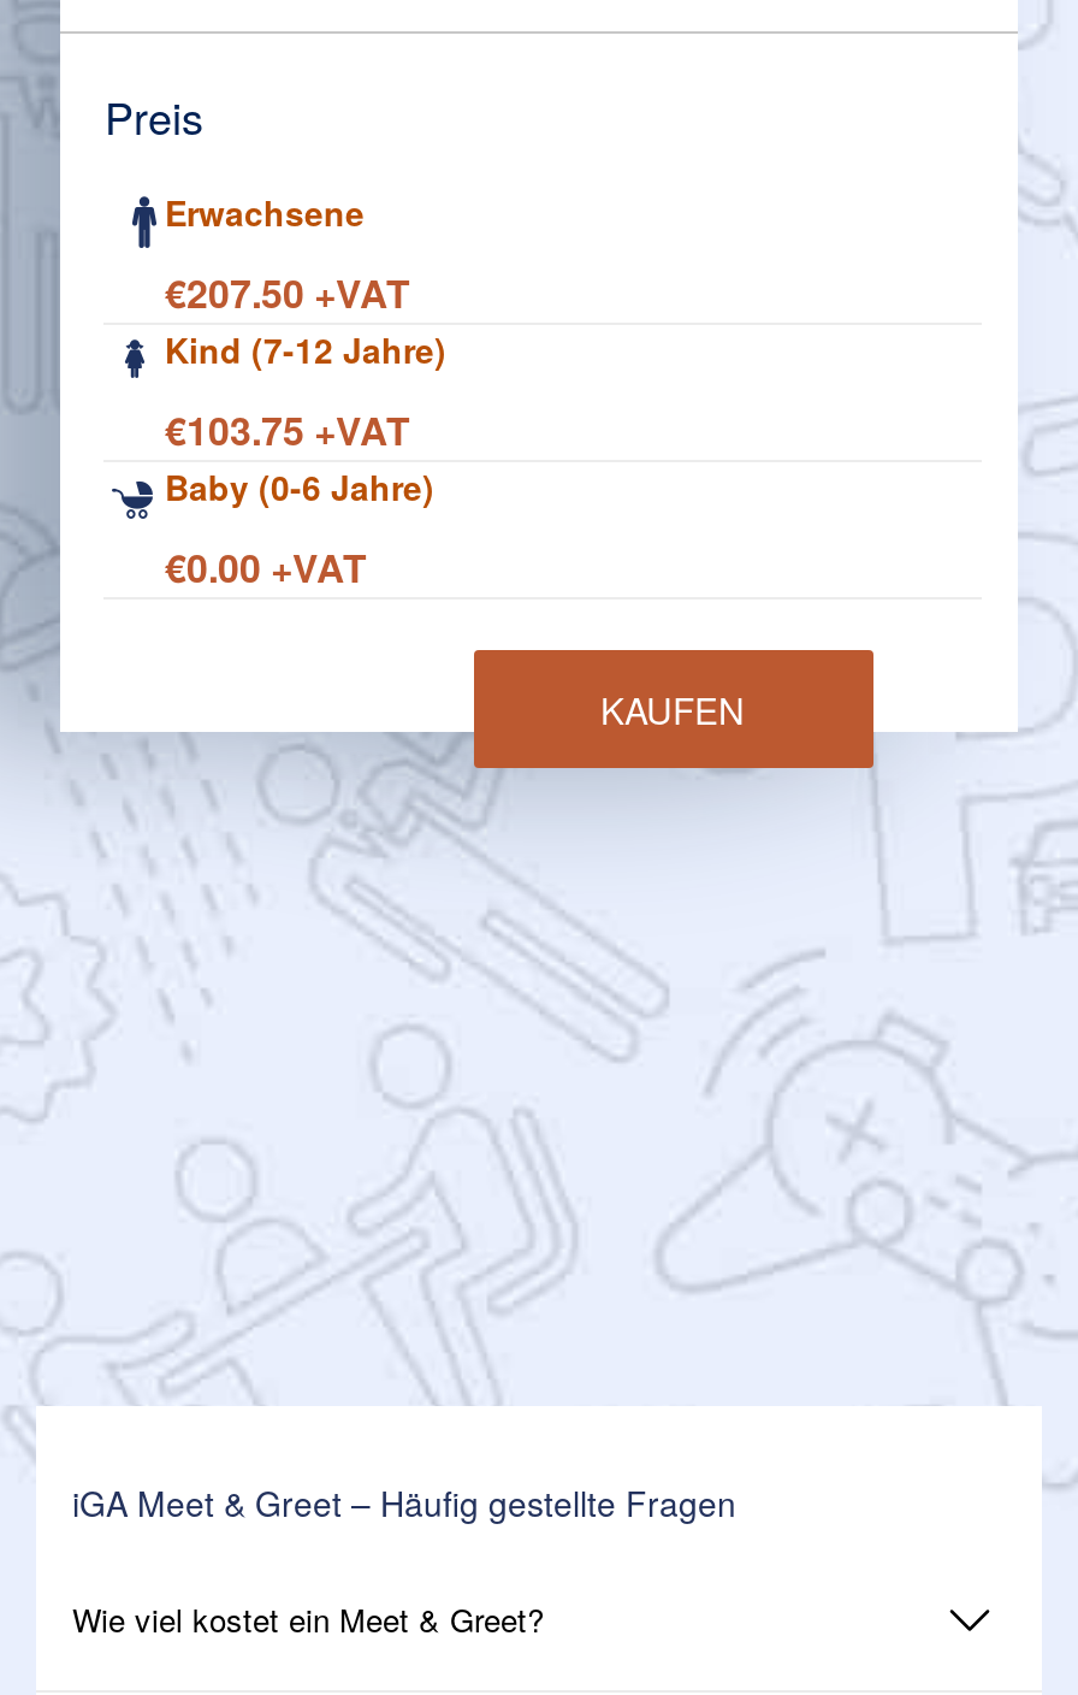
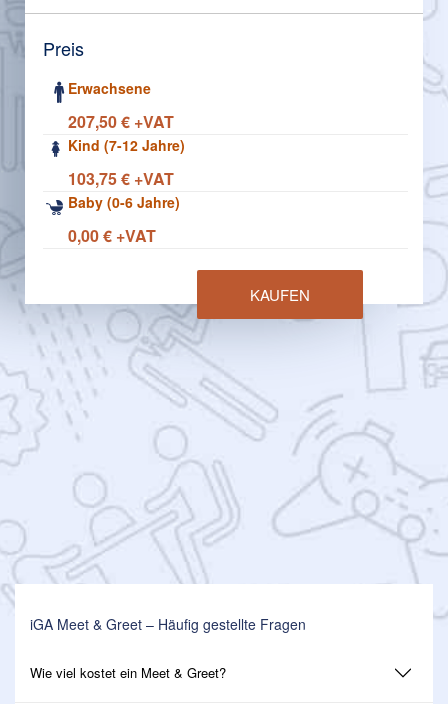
- €207.50 +VAT
+ 207,50 € +VAT

- €103.75 +VAT
+ 103,75 € +VAT

- €0.00 +VAT
+ 0,00 € +VAT
